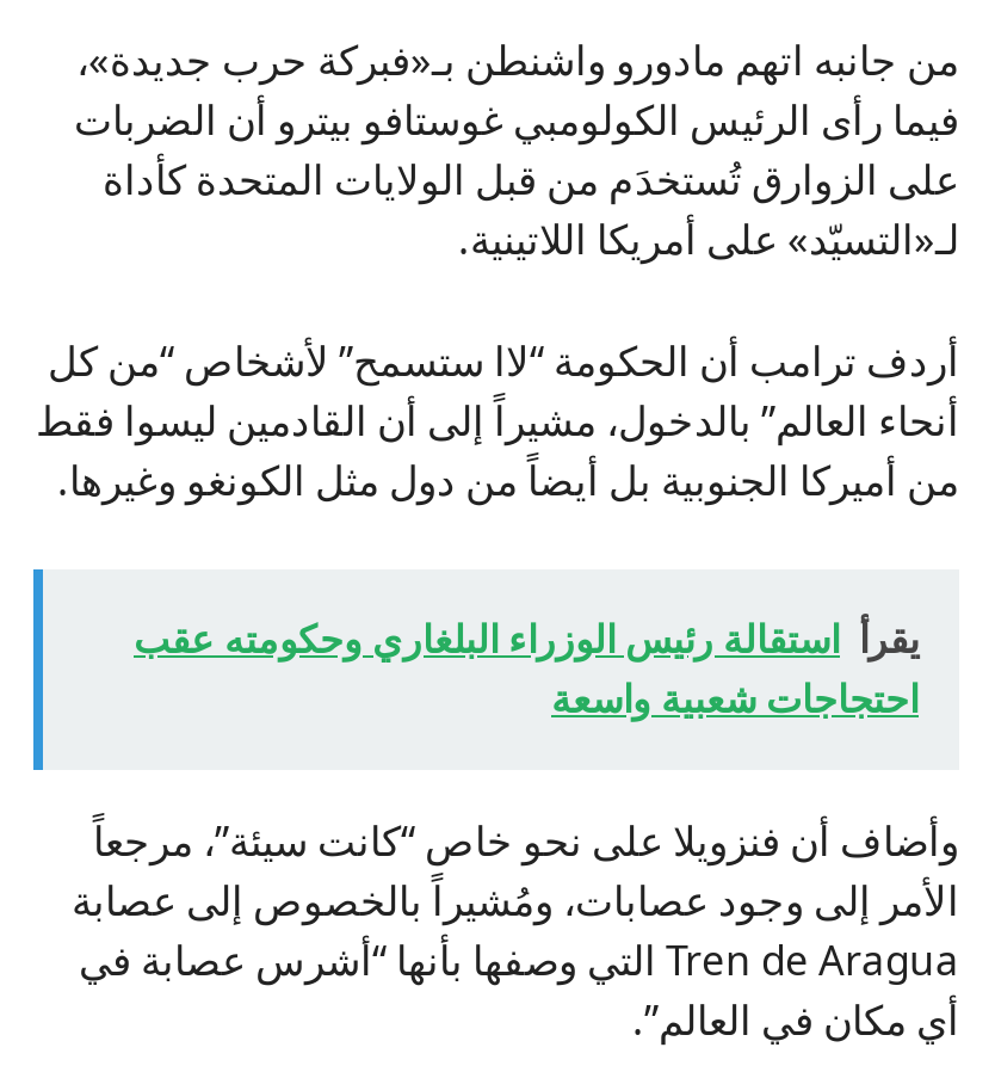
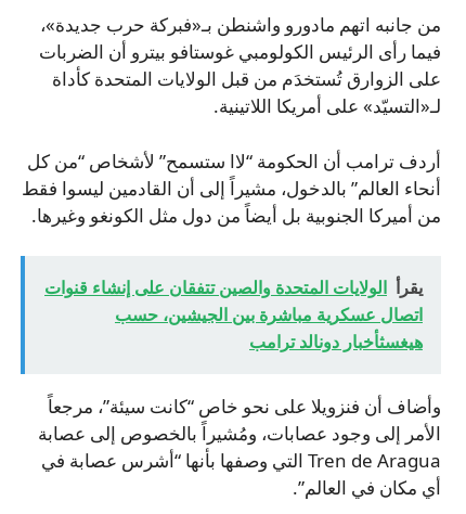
- يقرأ استقالة رئيس الوزراء البلغاري وحكومته عقب
- احتجاجات شعبية واسعة
+ يقرأ الولايات المتحدة والصين تتفقان على إنشاء قنوات
+ اتصال عسكرية مباشرة بين الجيشين، حسب
+ هيغسثأخبار دونالد ترامب
